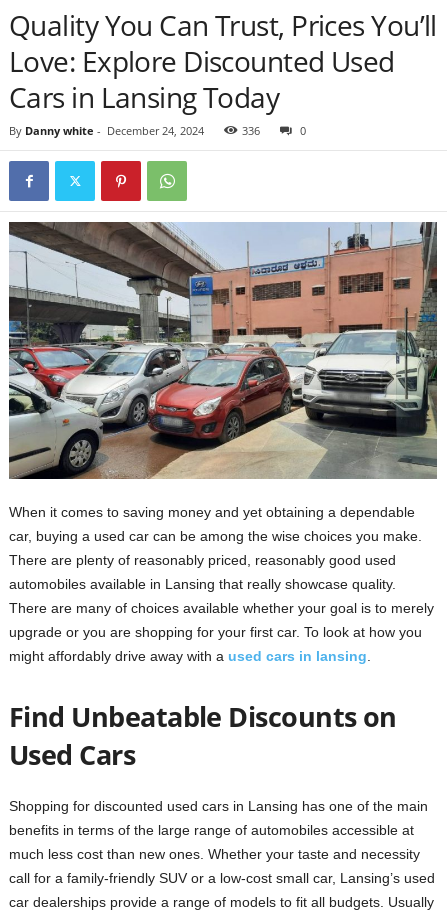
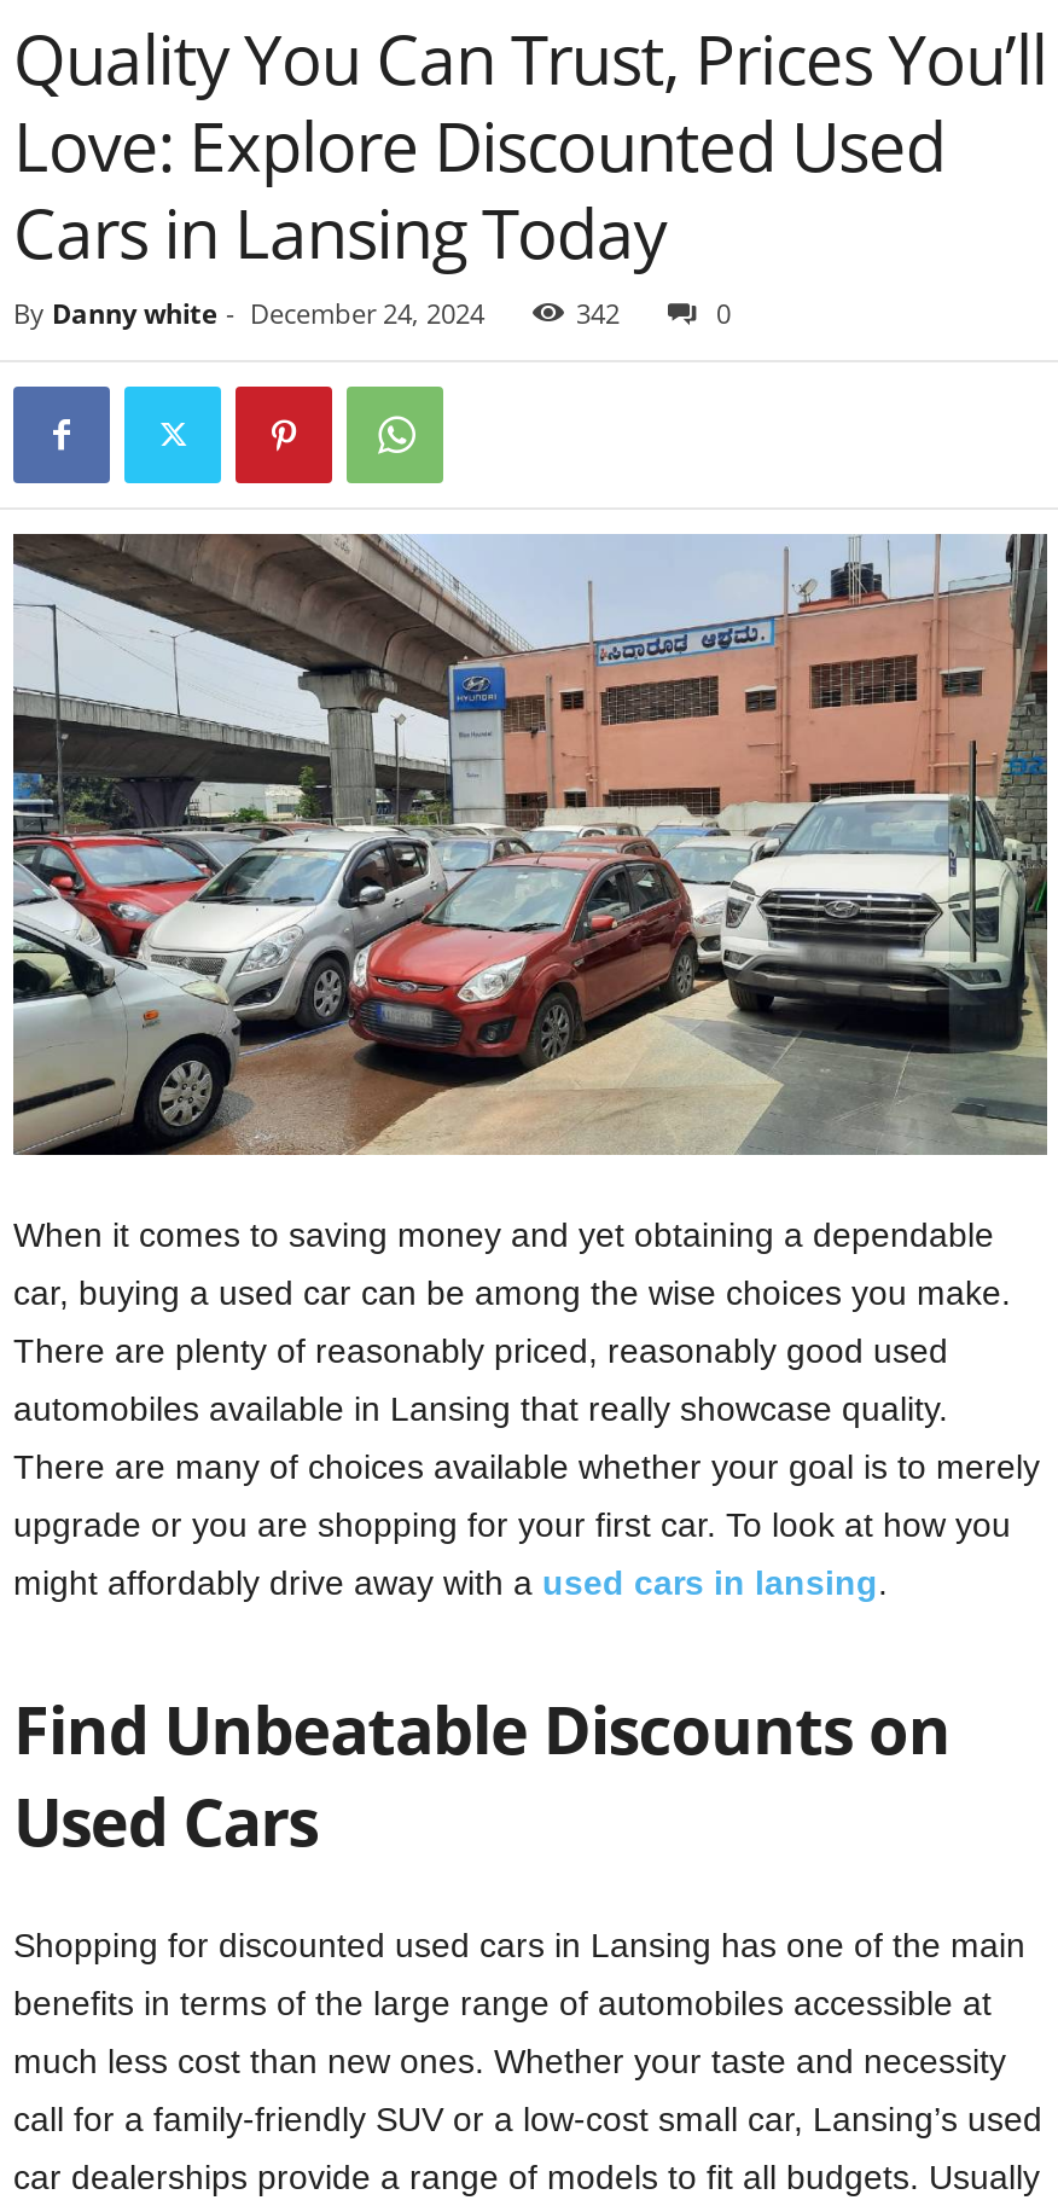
- 336
+ 342
